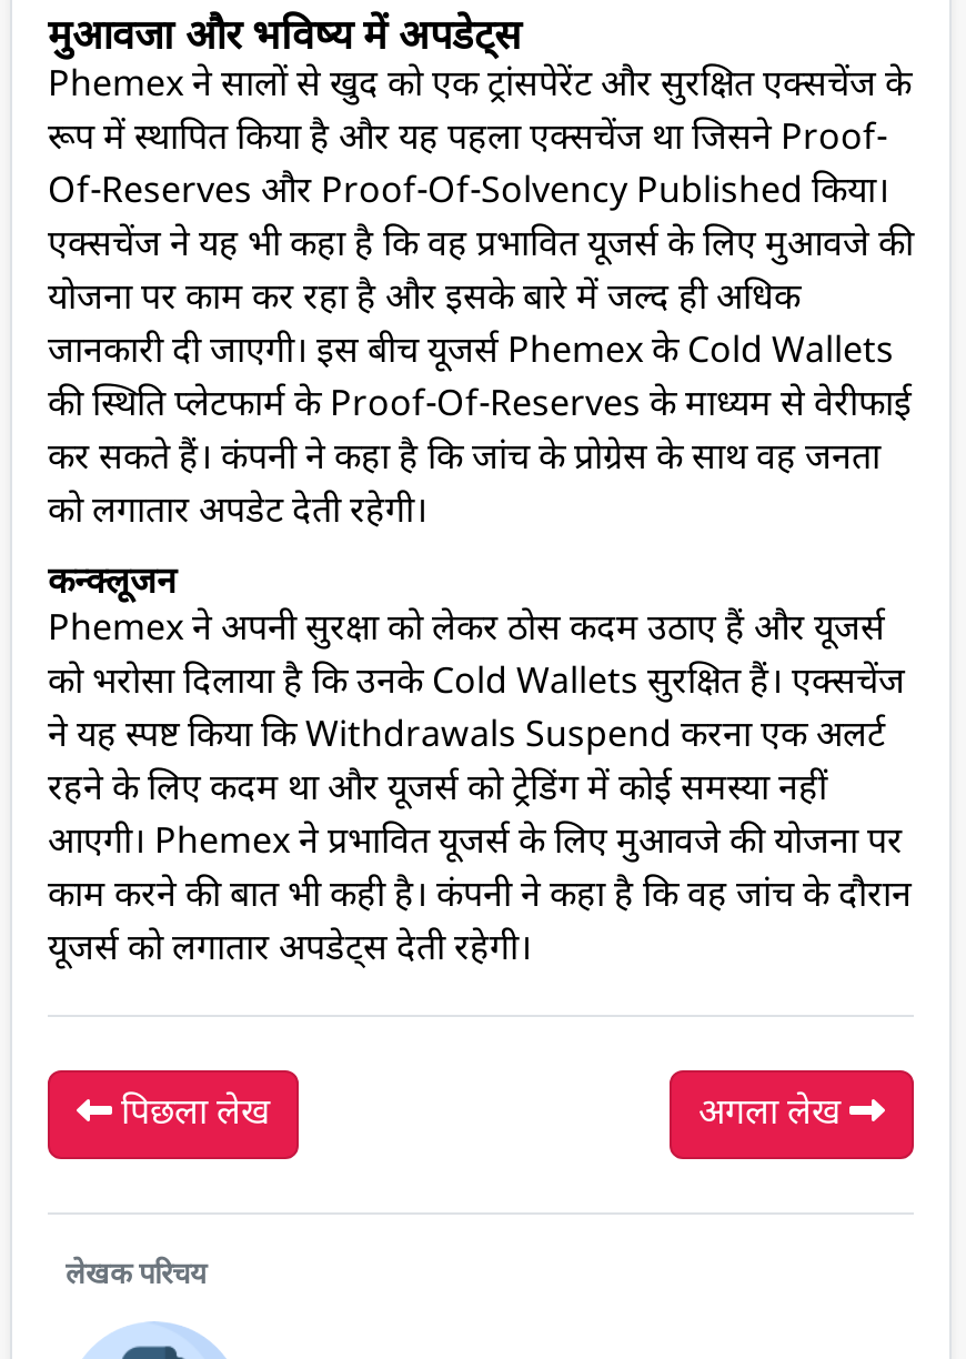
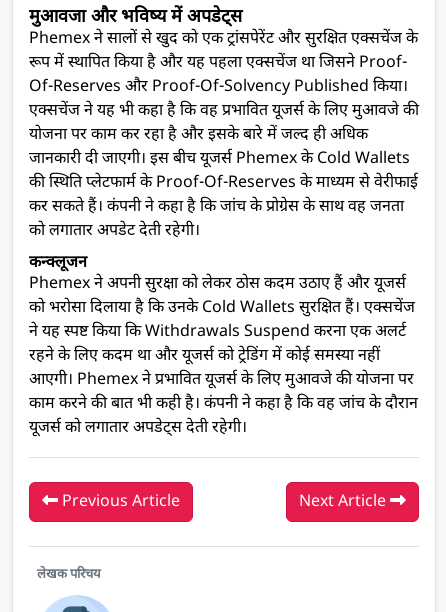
- पिछला लेख
- अगला लेख
+ Previous Article
+ Next Article
